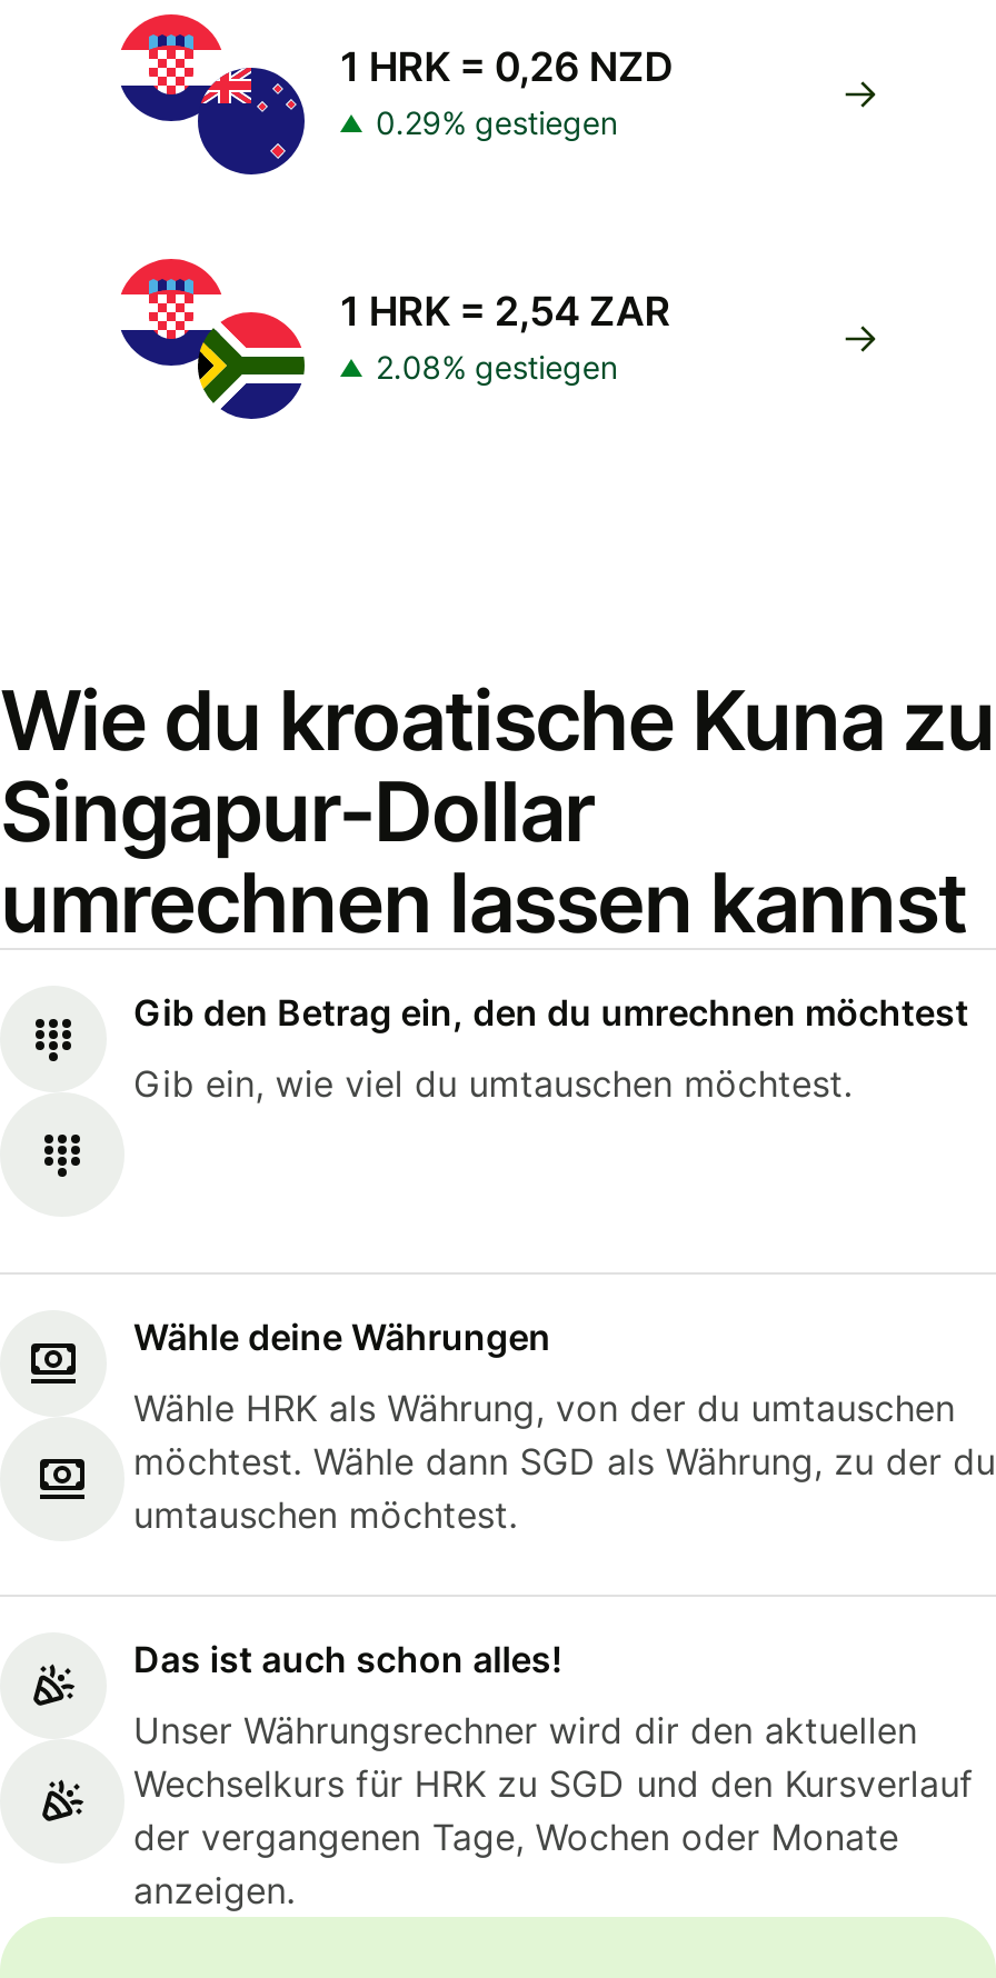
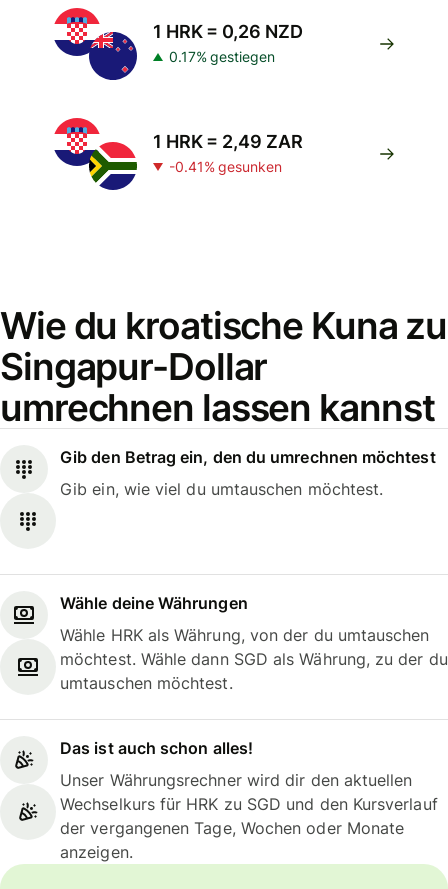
- 0.29% gestiegen
+ 0.17% gestiegen

- 1 HRK = 2,54 ZAR
- 2.08% gestiegen
+ 1 HRK = 2,49 ZAR
+ -0.41% gesunken
